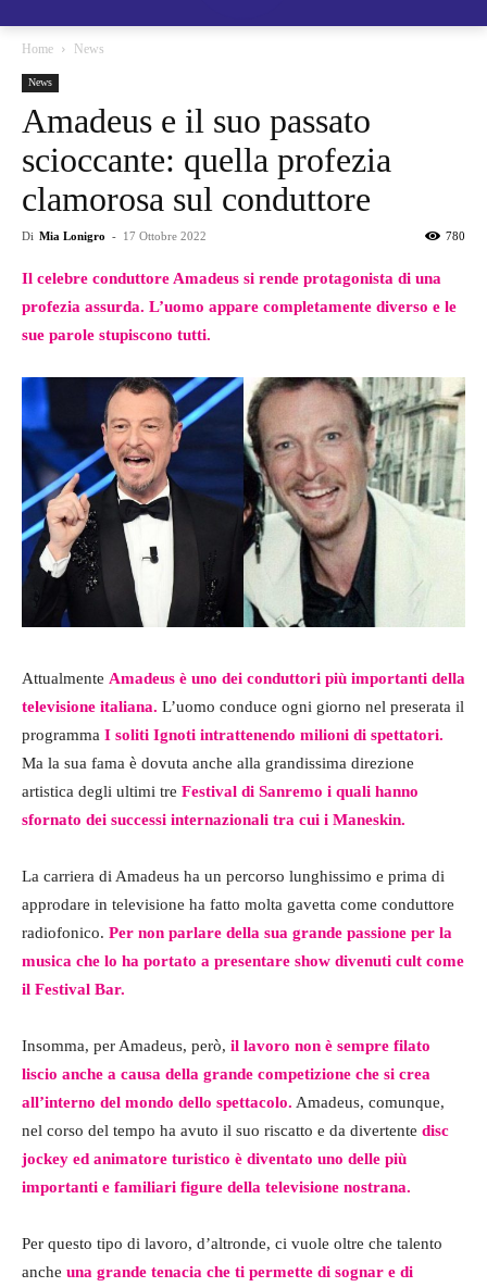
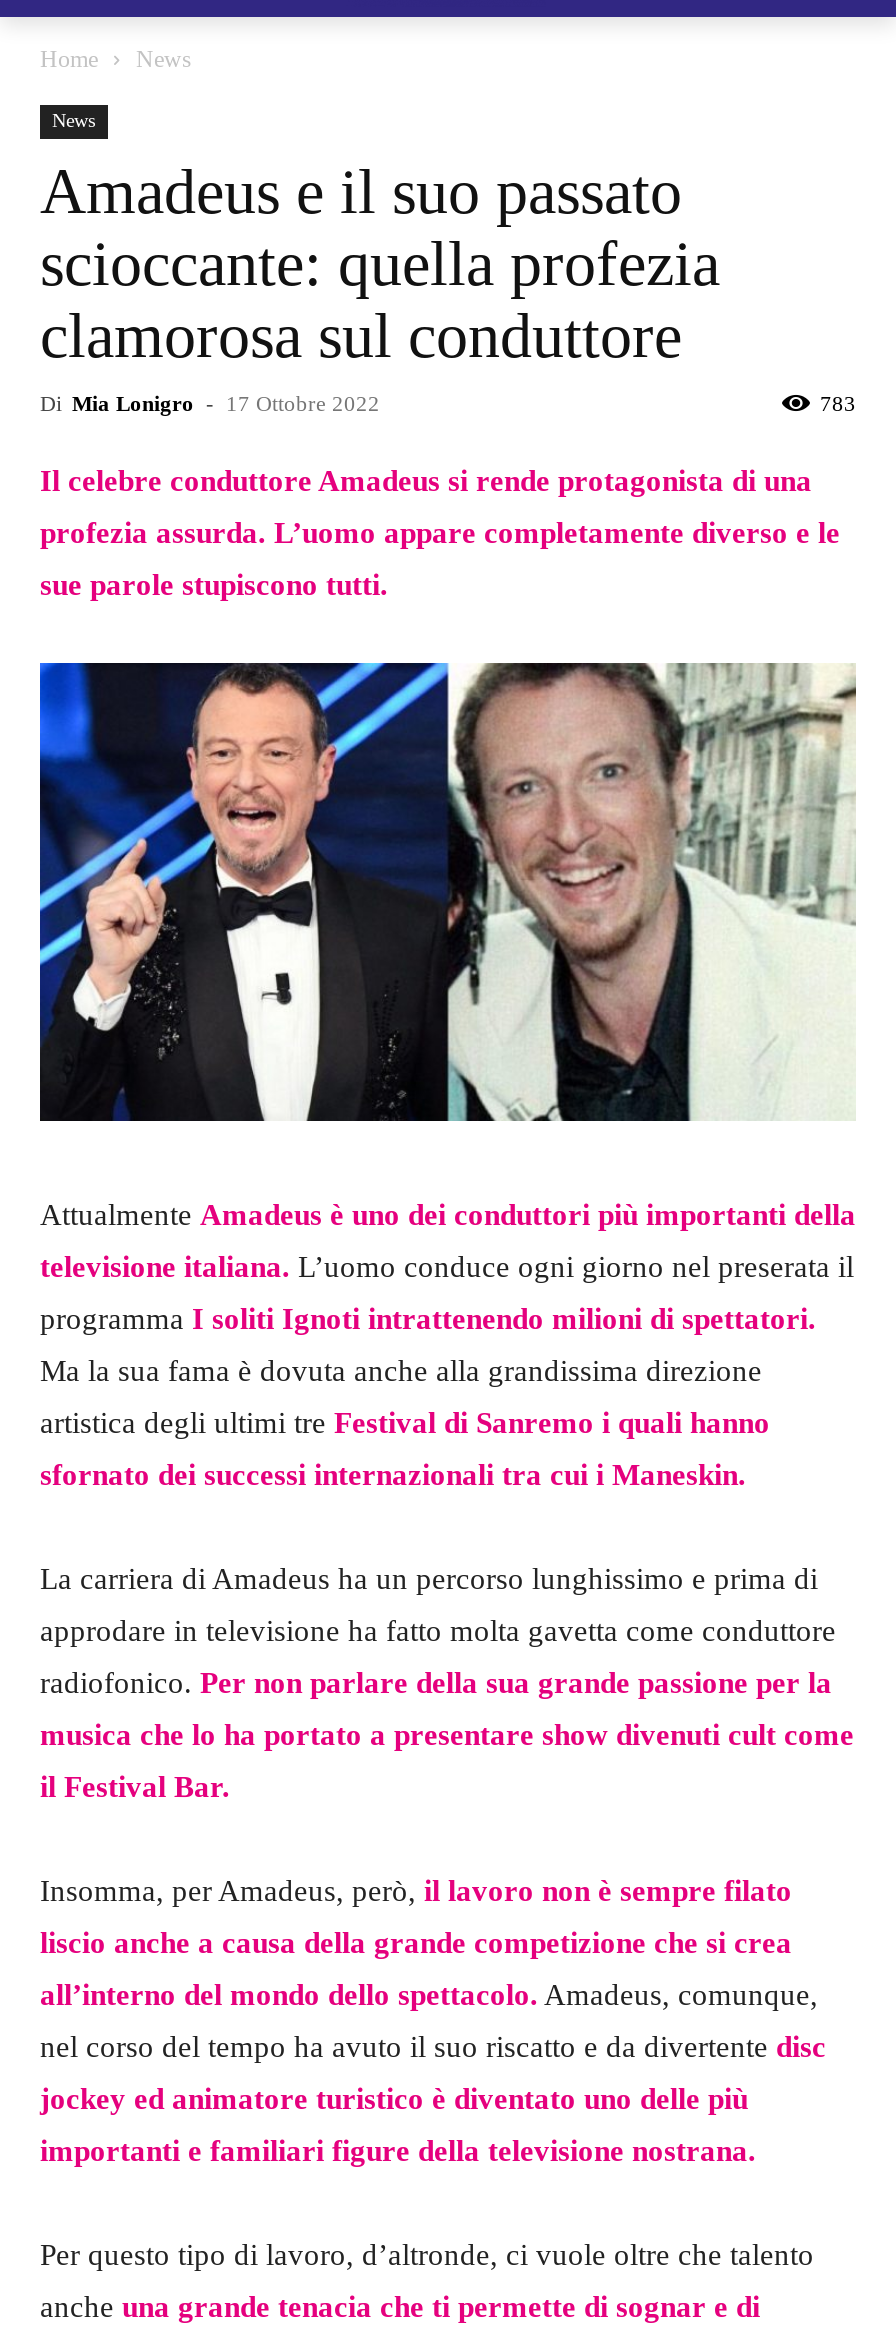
- 780
+ 783
